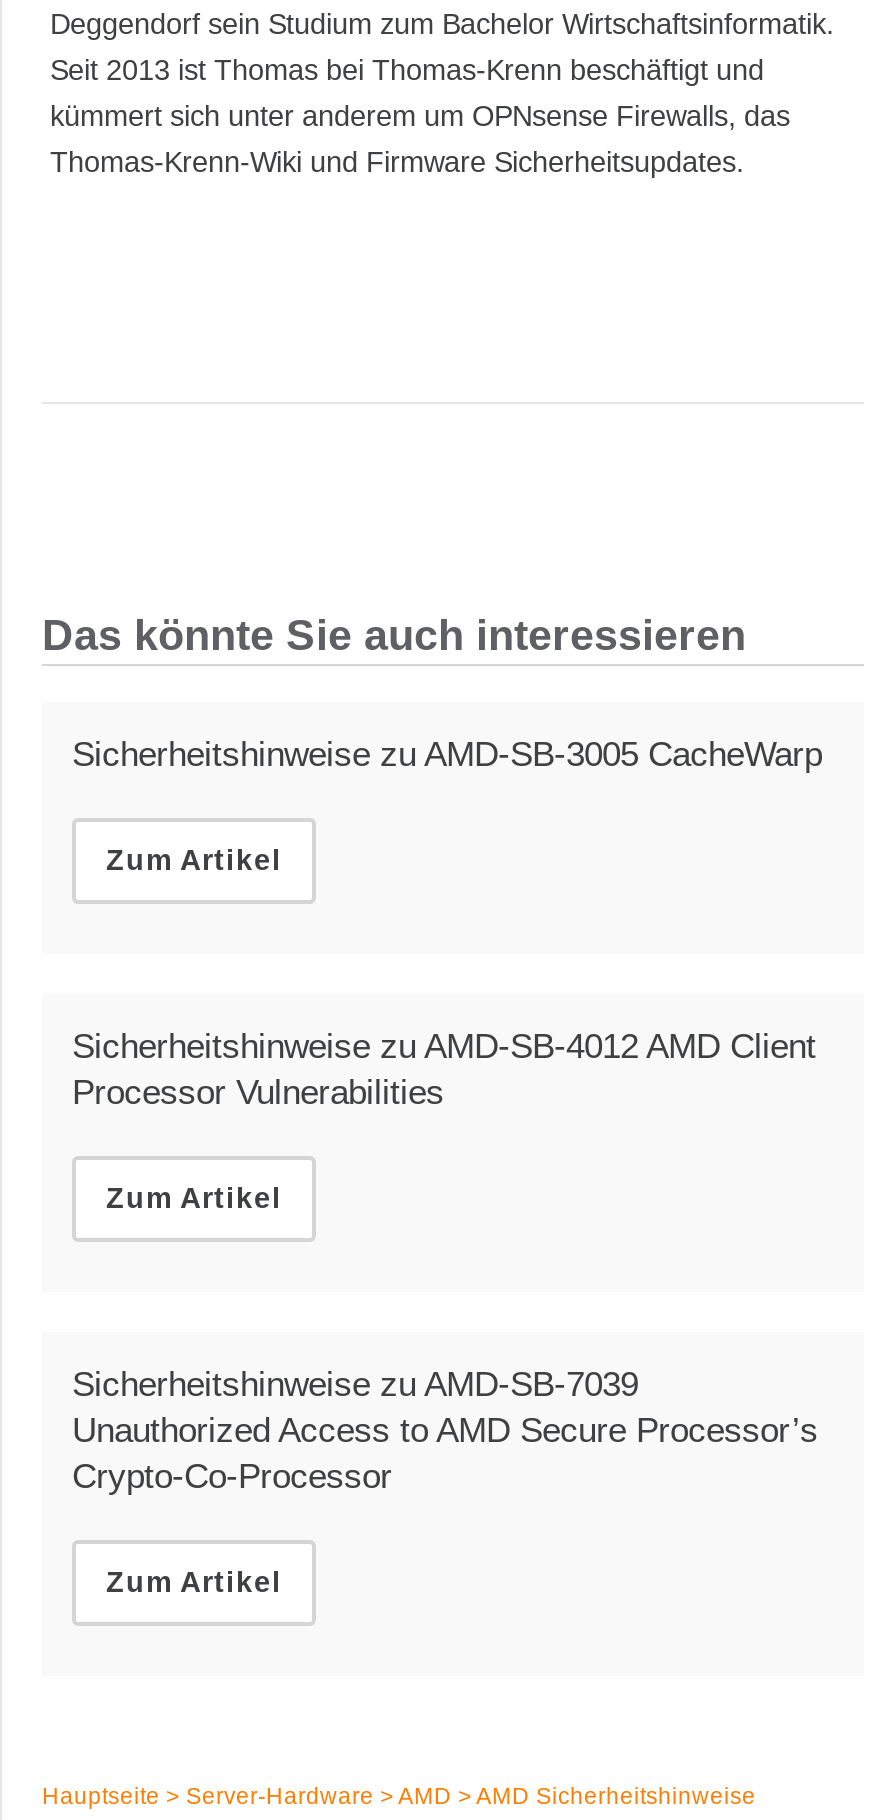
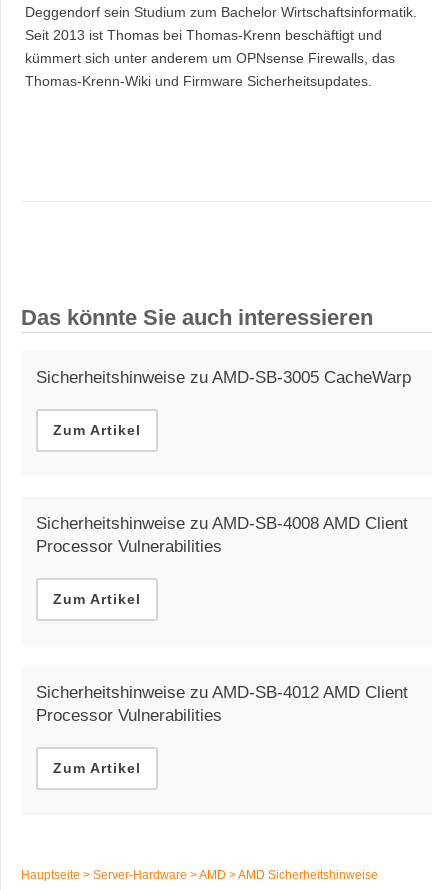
+ Sicherheitshinweise zu AMD-SB-4008 AMD Client

moved down: Sicherheitshinweise zu AMD-SB-4012 AMD Client

- Sicherheitshinweise zu AMD-SB-7039
- Unauthorized Access to AMD Secure Processor’s
- Crypto-Co-Processor
+ Processor Vulnerabilities
